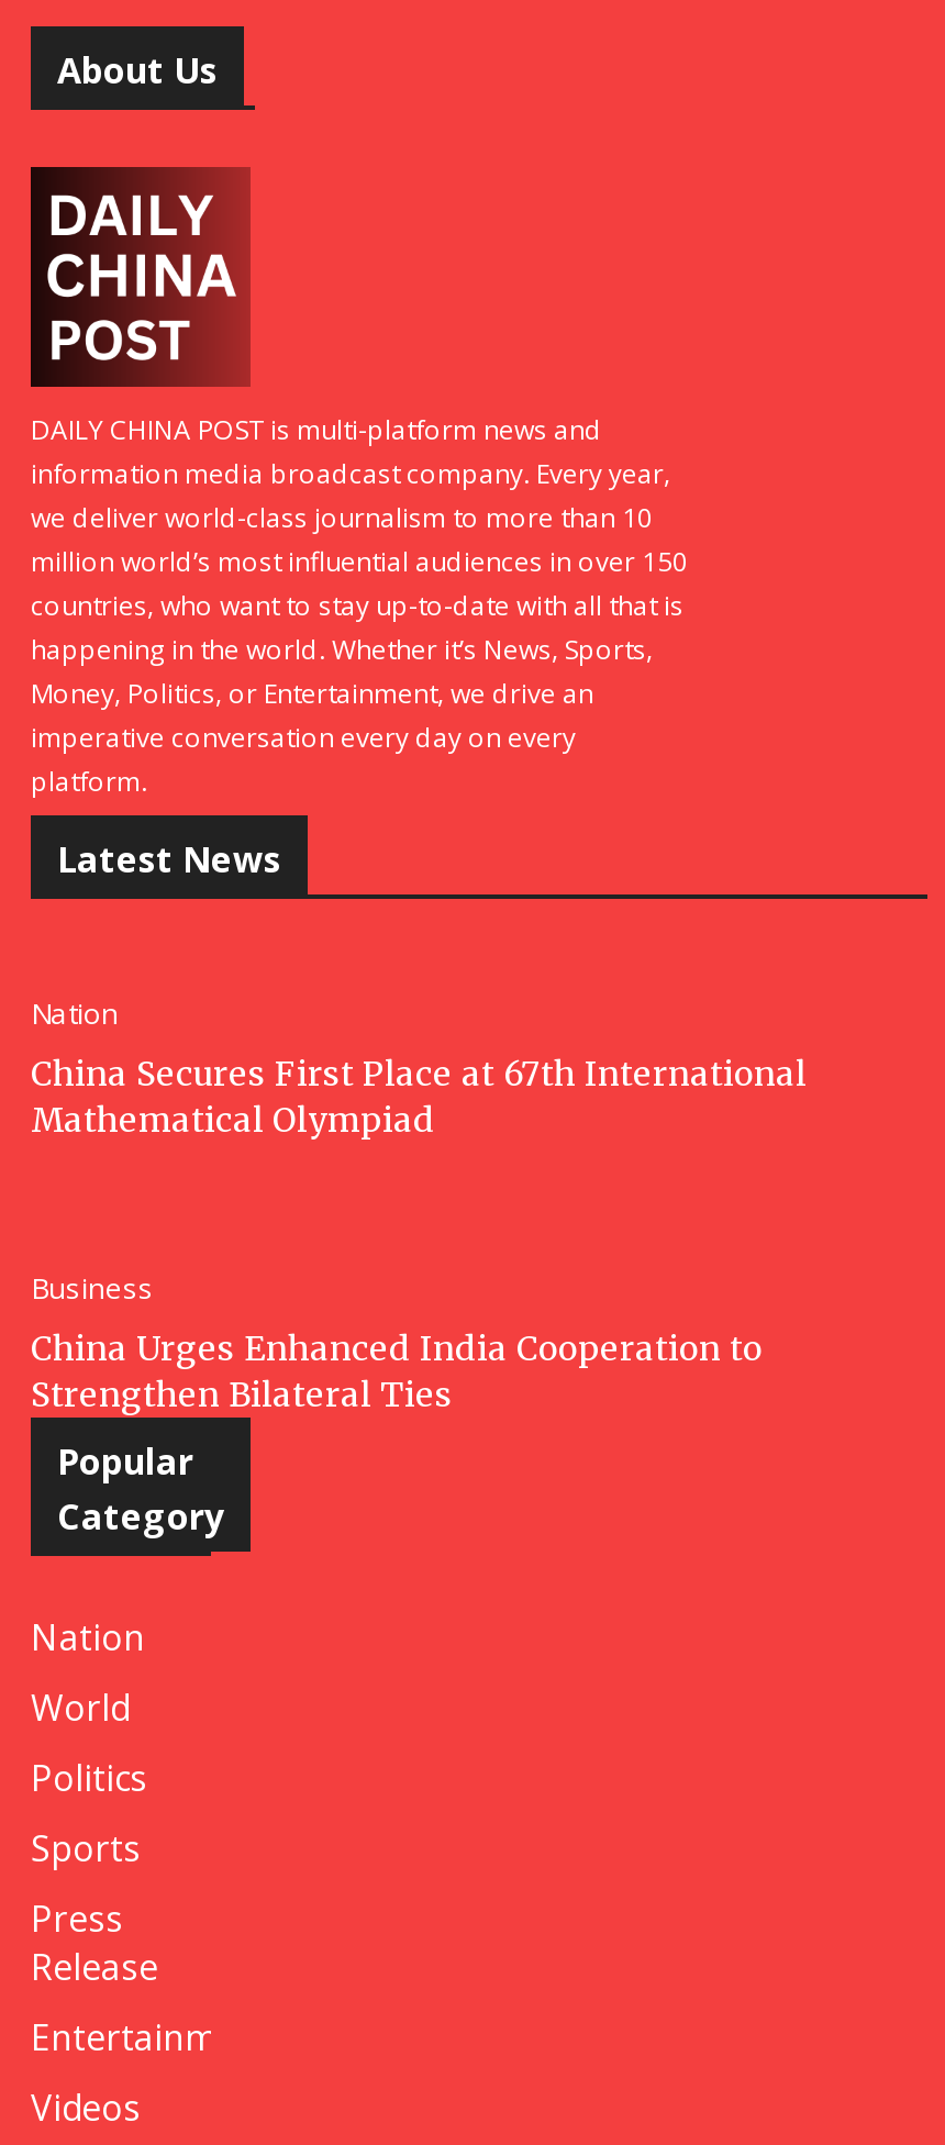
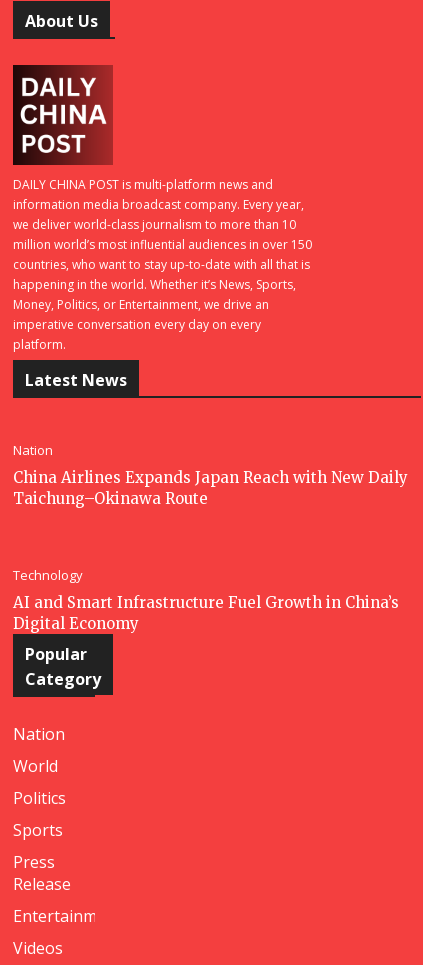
- China Secures First Place at 67th International
- Mathematical Olympiad
+ China Airlines Expands Japan Reach with New Daily
+ Taichung–Okinawa Route

- Business
+ Technology

- China Urges Enhanced India Cooperation to
- Strengthen Bilateral Ties
+ AI and Smart Infrastructure Fuel Growth in China’s
+ Digital Economy
